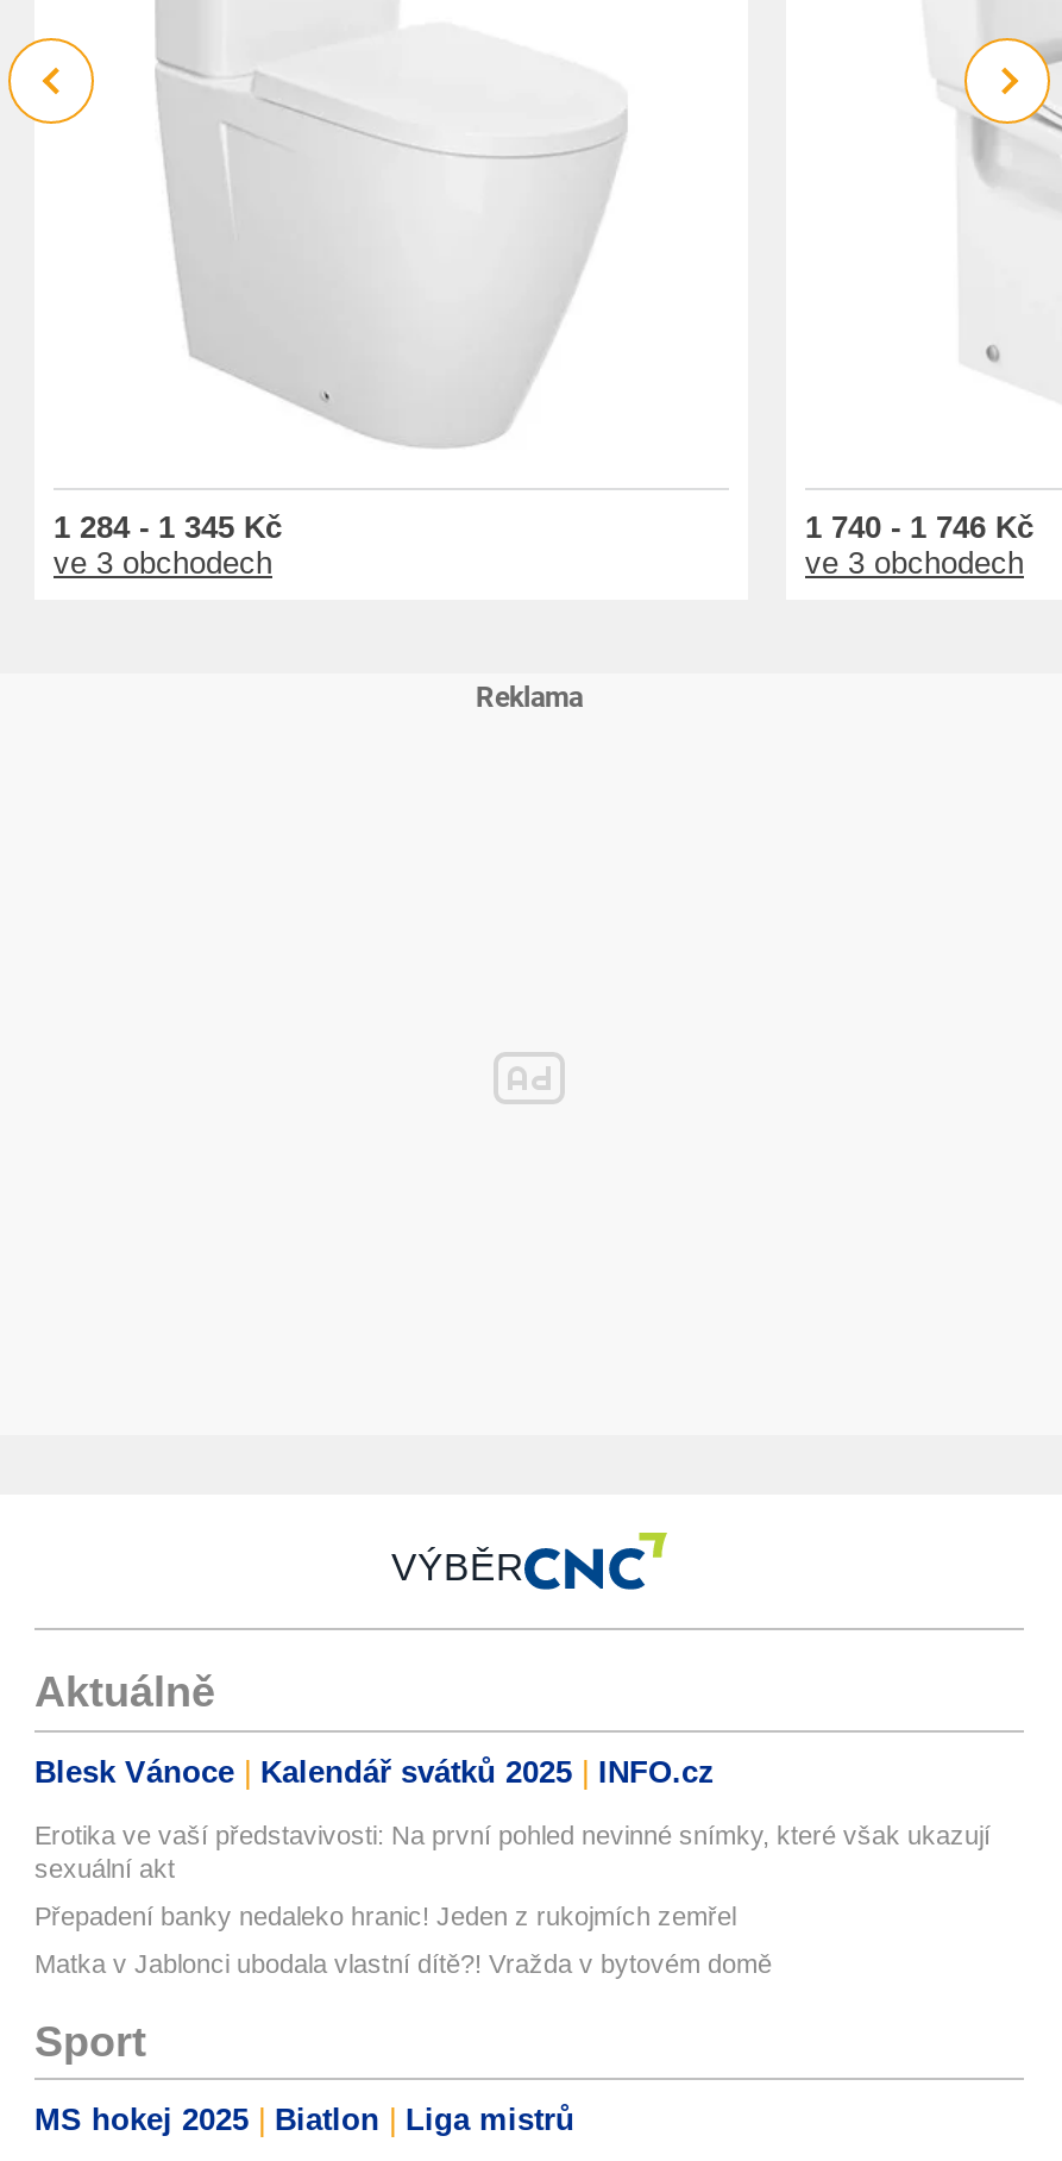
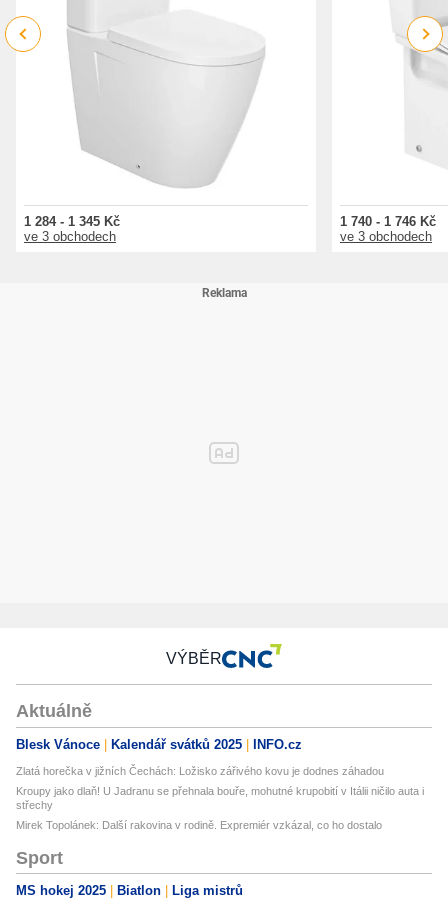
- Erotika ve vaší představivosti: Na první pohled nevinné snímky, které však ukazují
- sexuální akt
+ Zlatá horečka v jižních Čechách: Ložisko zářivého kovu je dodnes záhadou

- Přepadení banky nedaleko hranic! Jeden z rukojmích zemřel
+ Kroupy jako dlaň! U Jadranu se přehnala bouře, mohutné krupobití v Itálii ničilo auta i
+ střechy

- Matka v Jablonci ubodala vlastní dítě?! Vražda v bytovém domě
+ Mirek Topolánek: Další rakovina v rodině. Expremiér vzkázal, co ho dostalo
